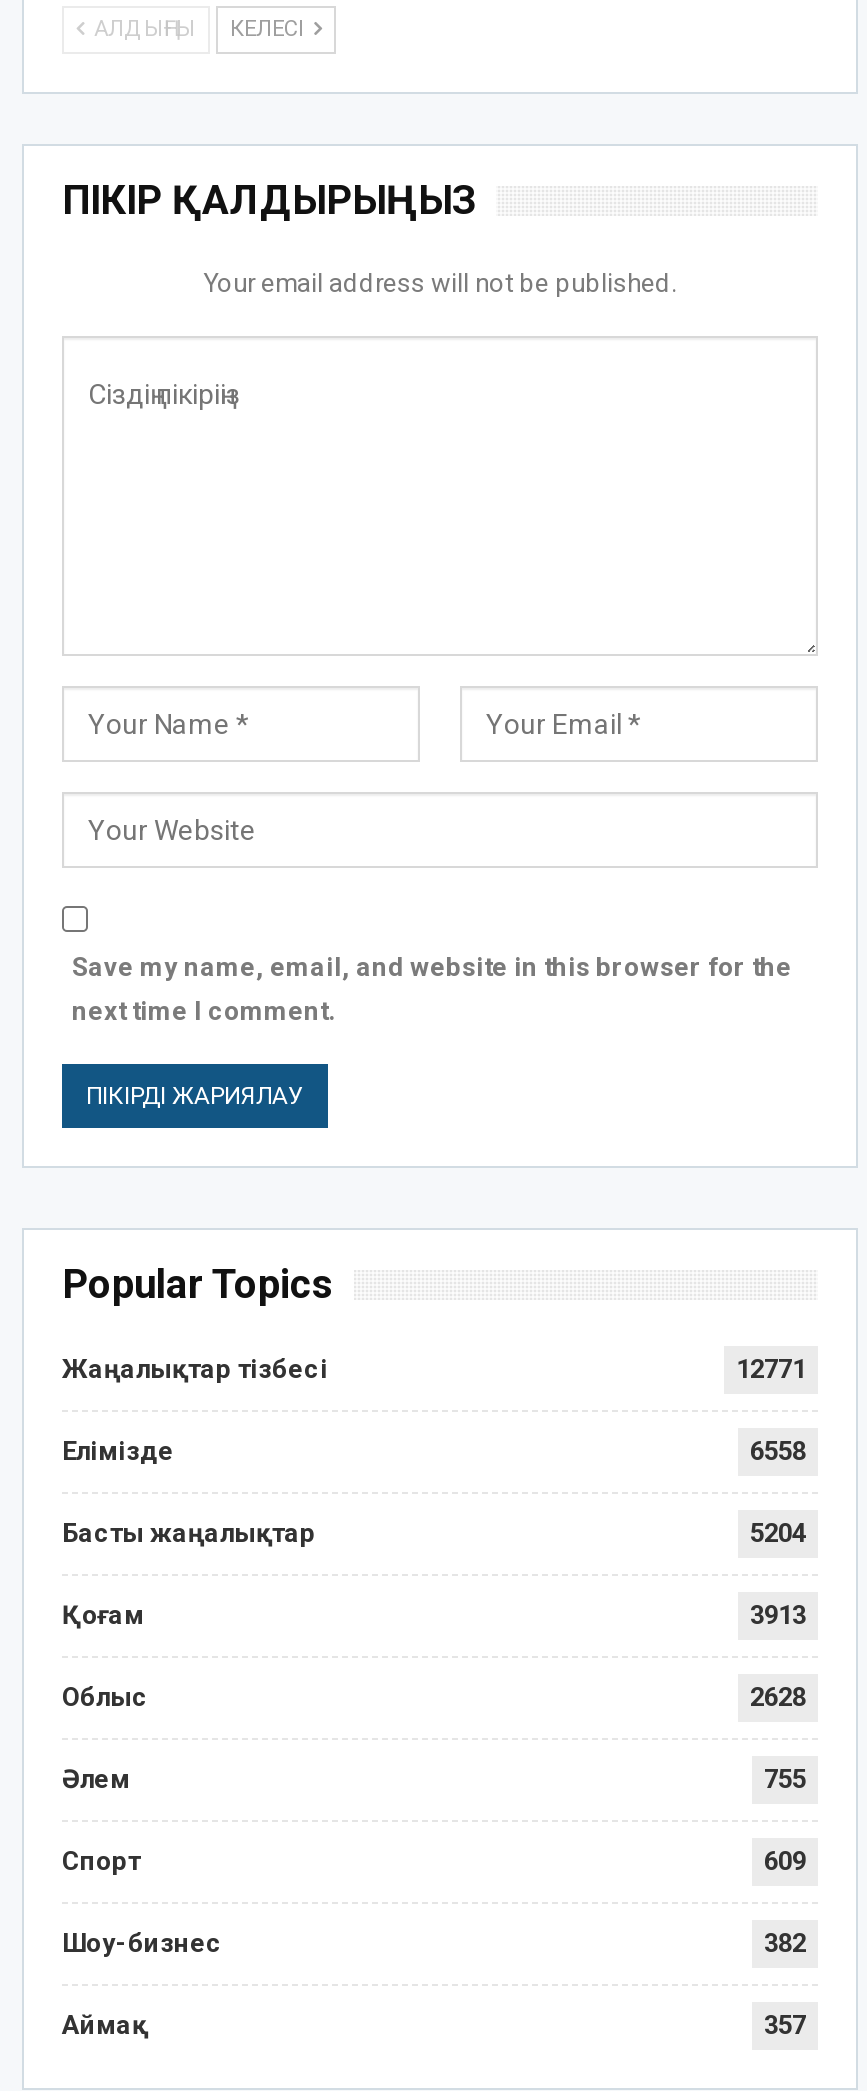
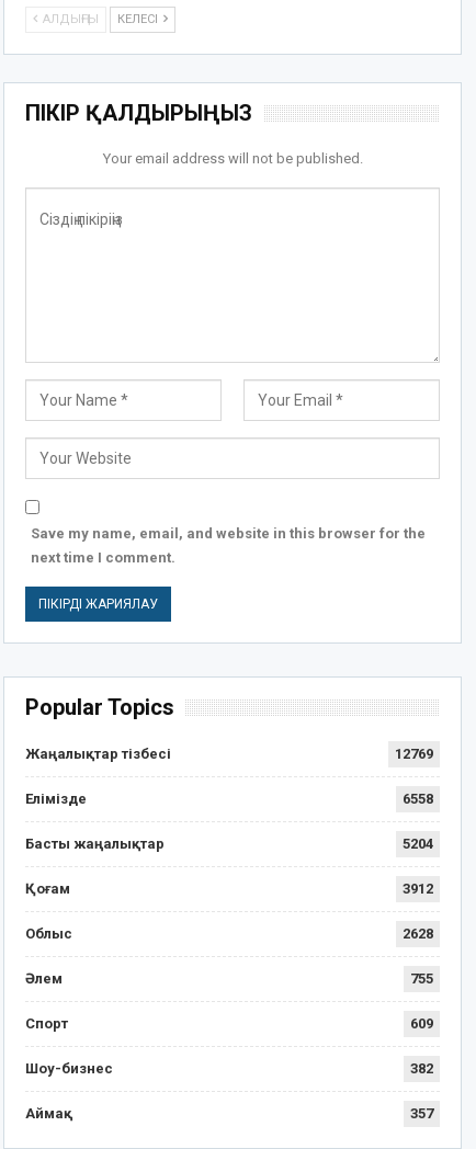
- 12771
+ 12769

- 3913
+ 3912
